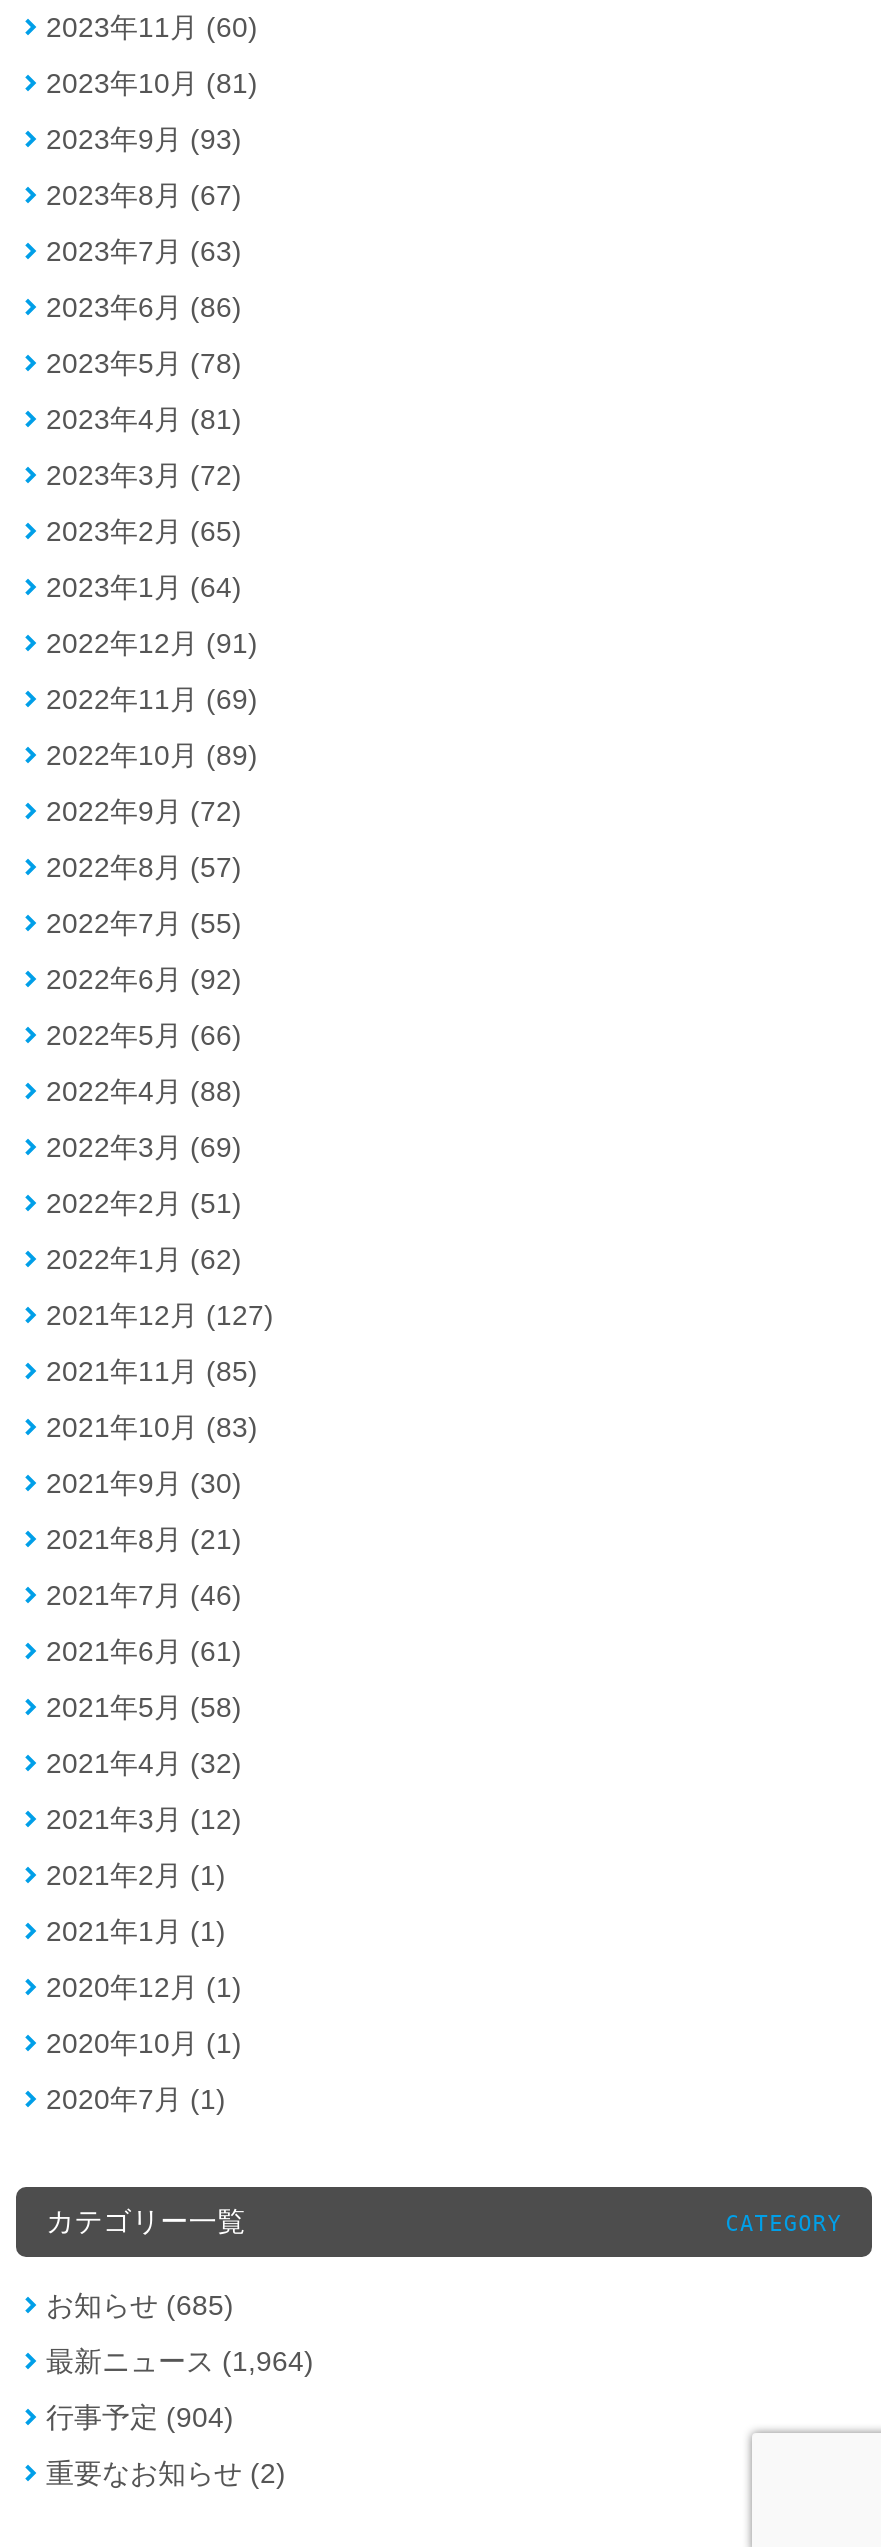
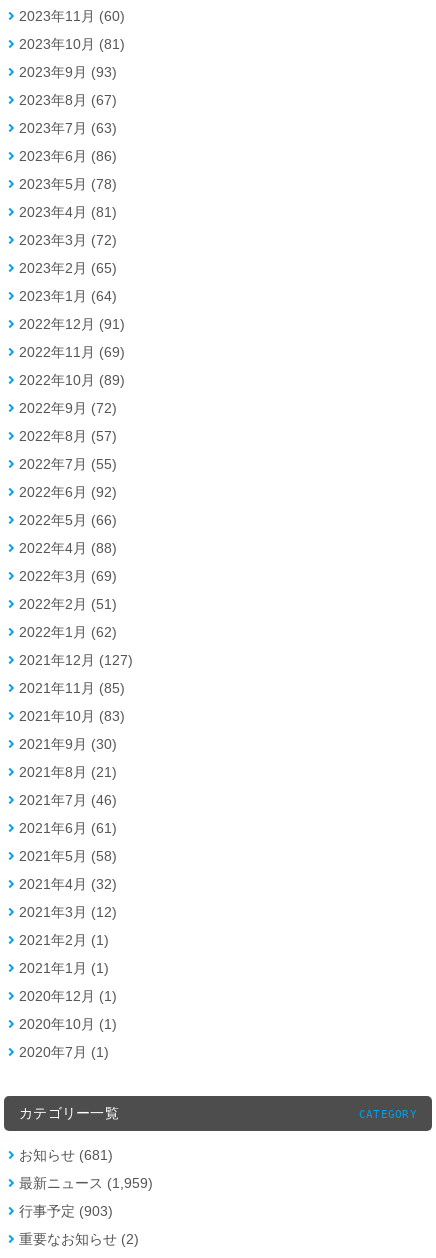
- お知らせ (685)
+ お知らせ (681)

- 最新ニュース (1,964)
+ 最新ニュース (1,959)

- 行事予定 (904)
+ 行事予定 (903)
